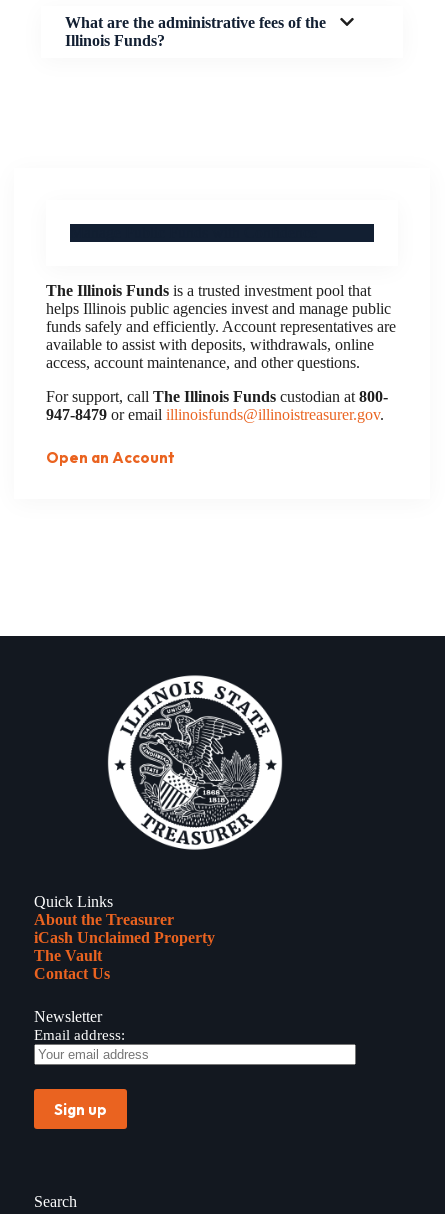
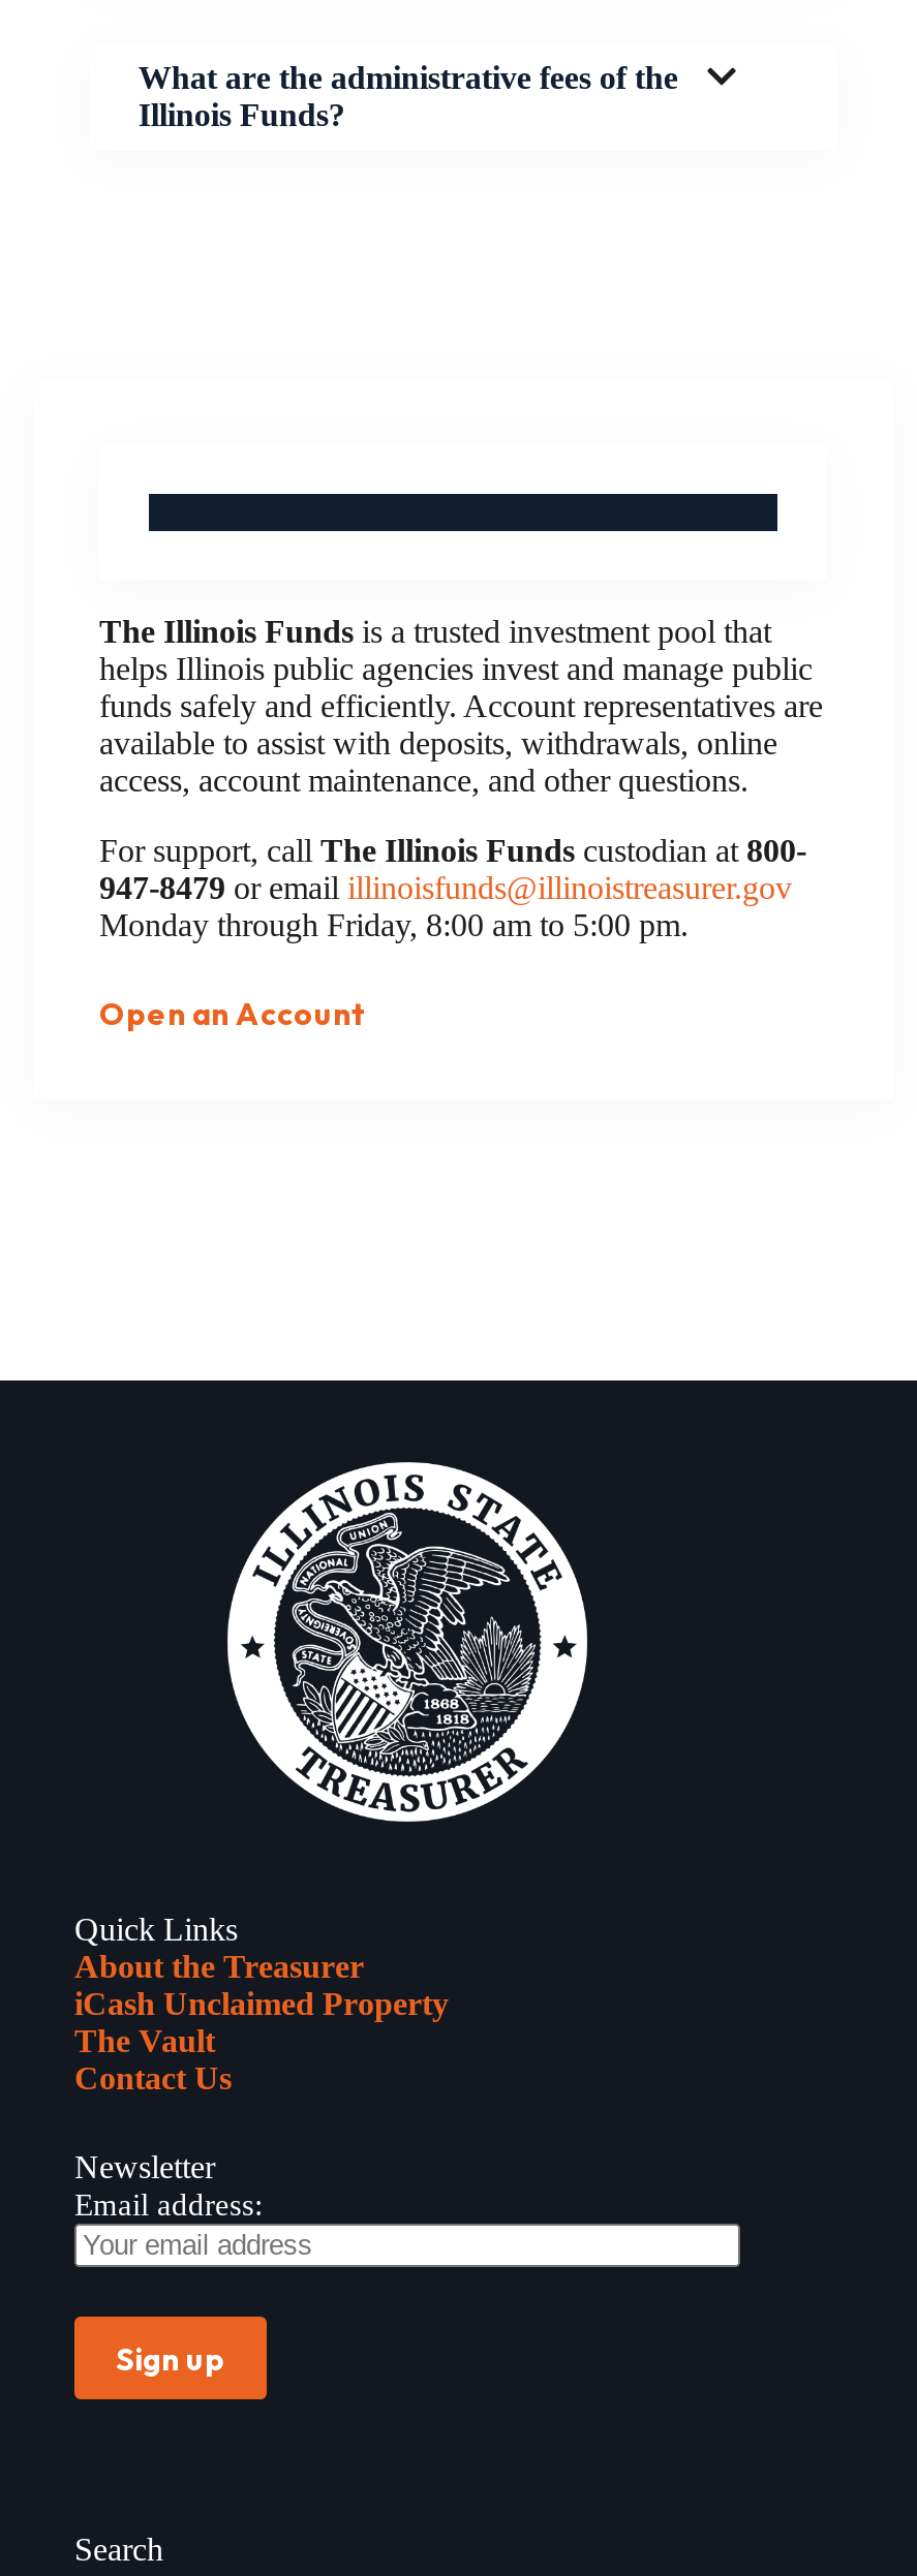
- 947-8479 or email illinoisfunds@illinoistreasurer.gov.
+ 947-8479 or email illinoisfunds@illinoistreasurer.gov
+ Monday through Friday, 8:00 am to 5:00 pm.
